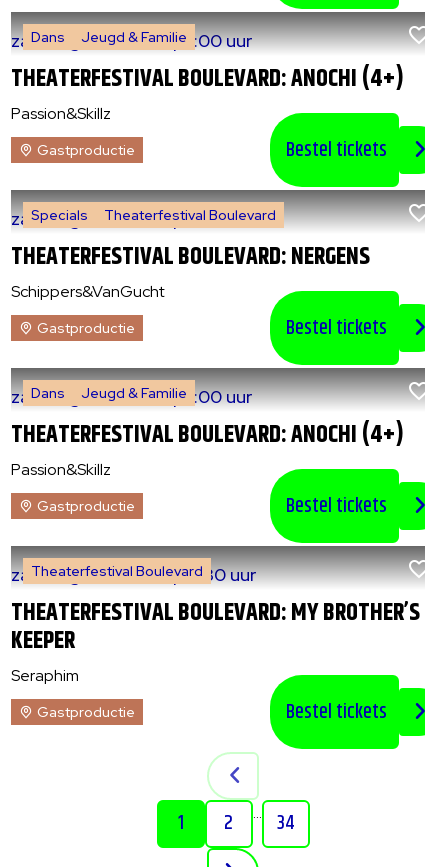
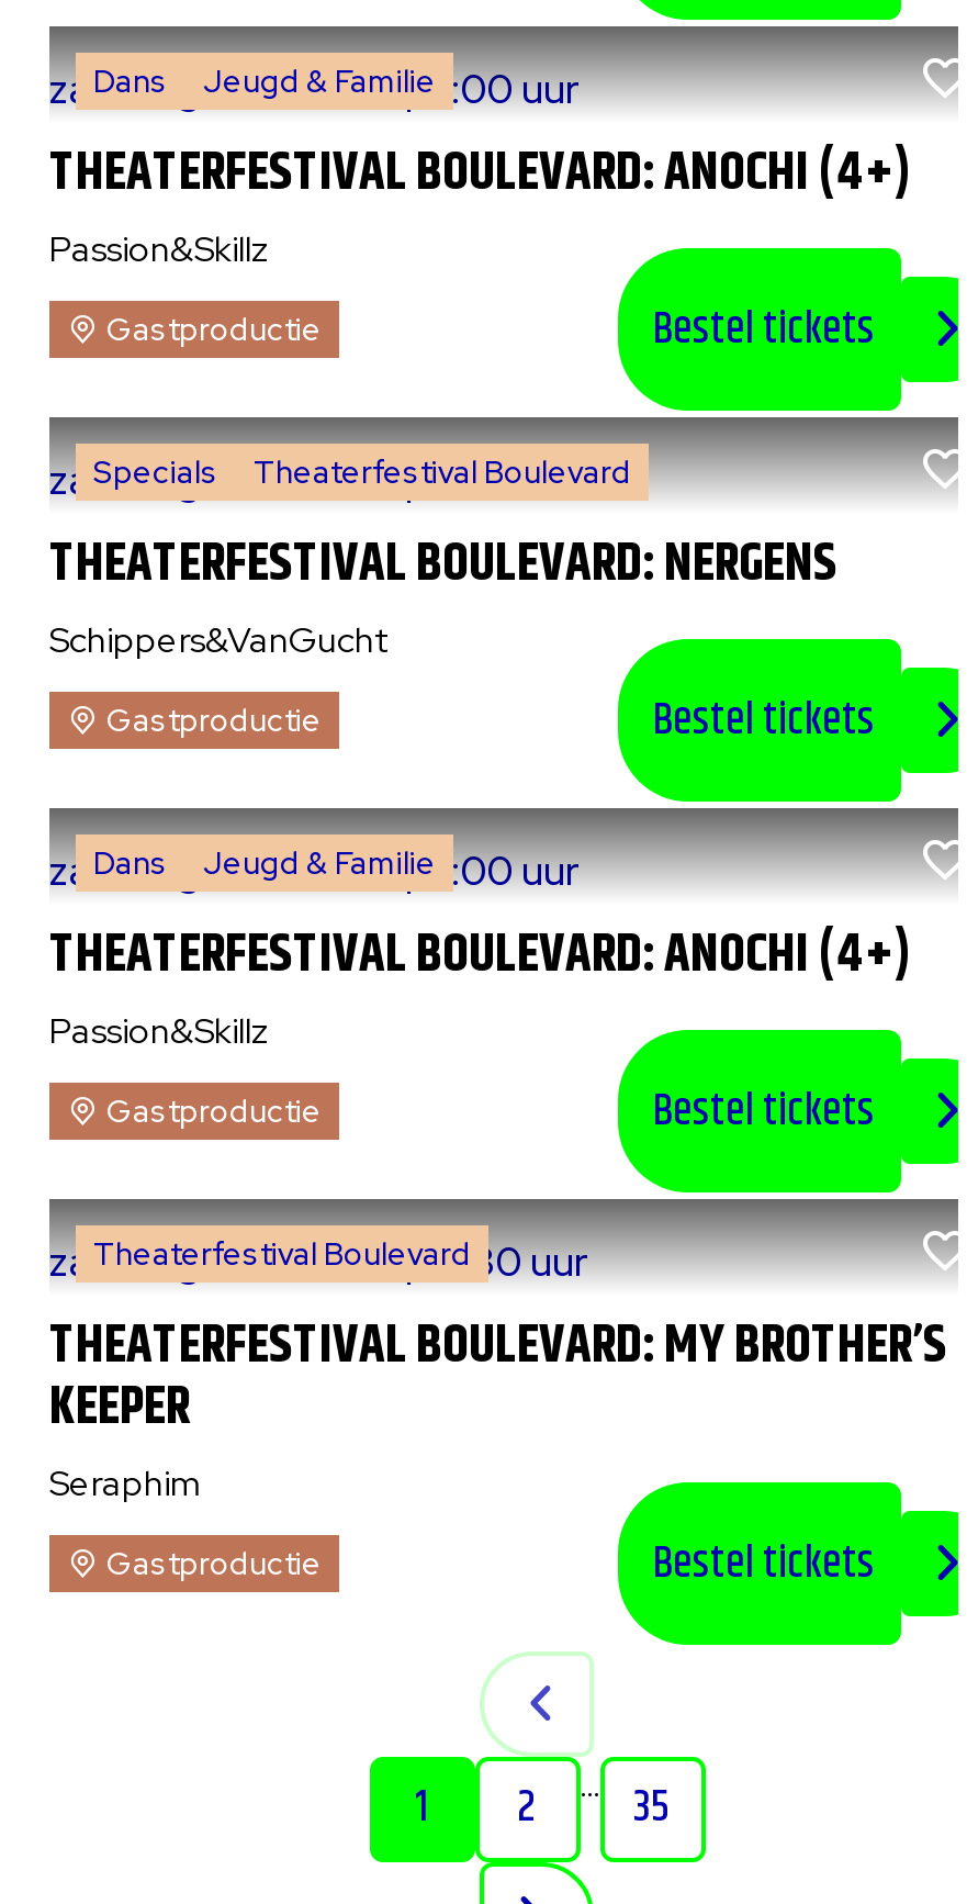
- 34
+ 35
